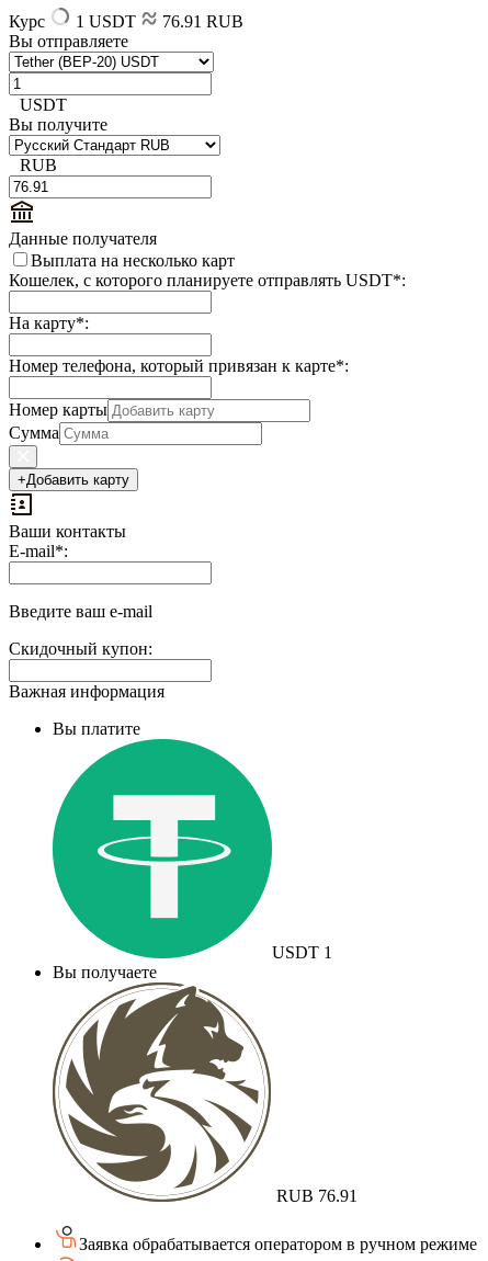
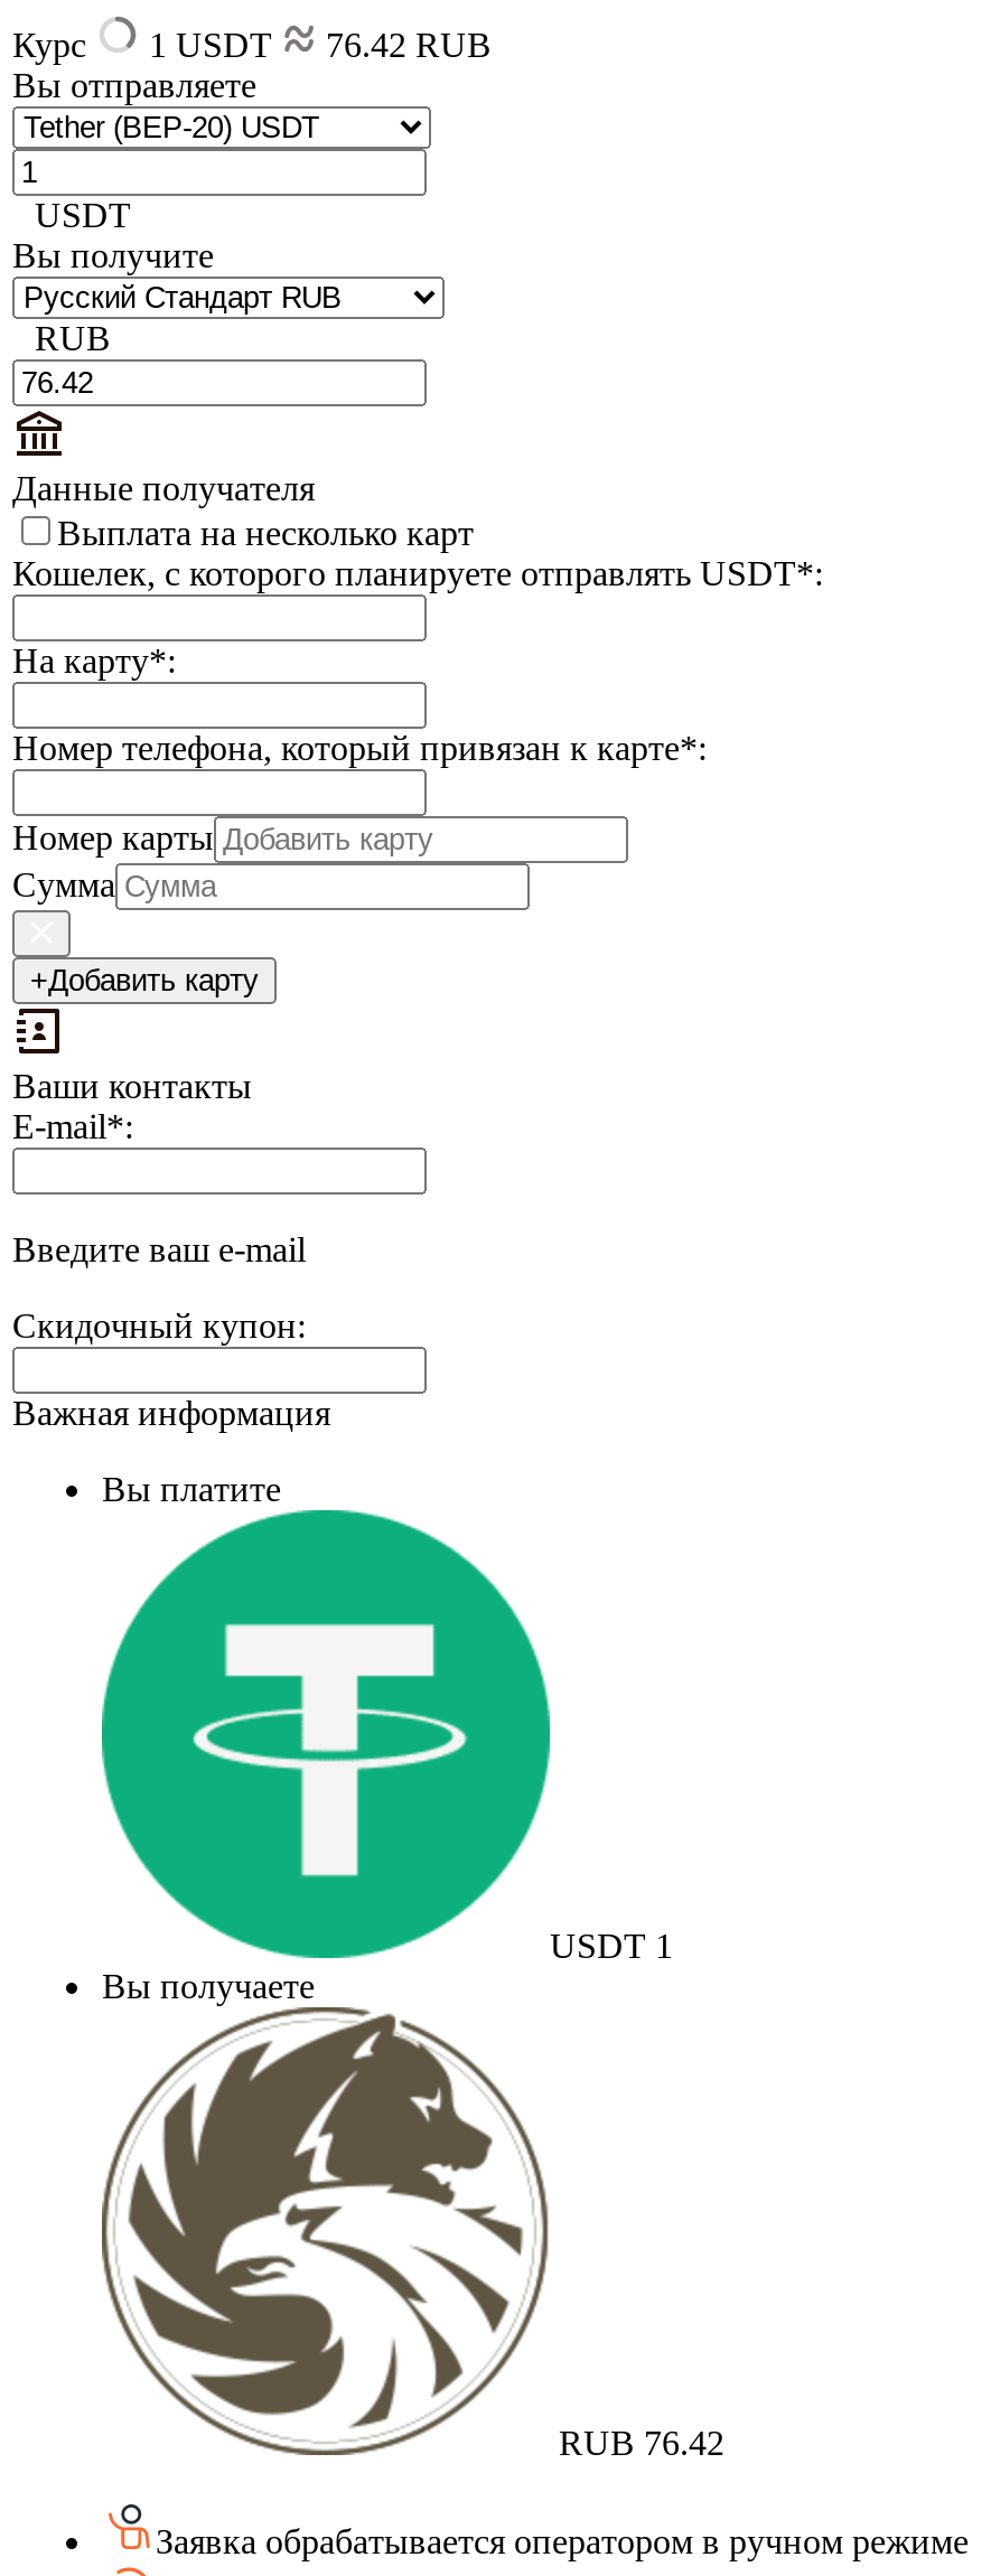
- Курс 1 USDT 76.91 RUB
+ Курс 1 USDT 76.42 RUB

- RUB 76.91
+ RUB 76.42
